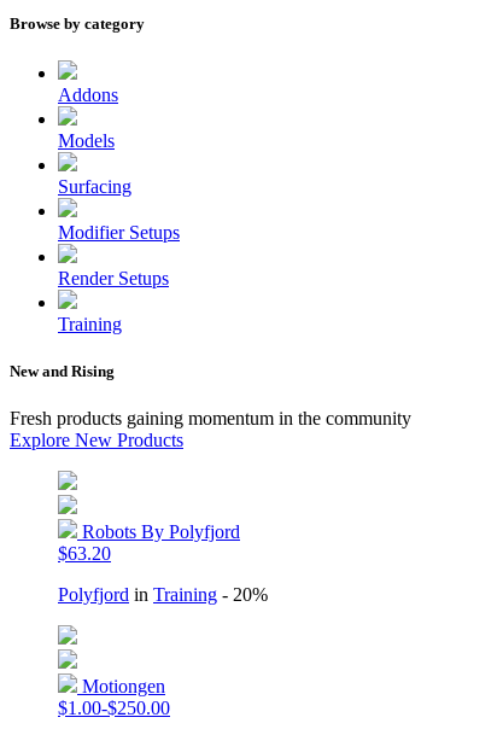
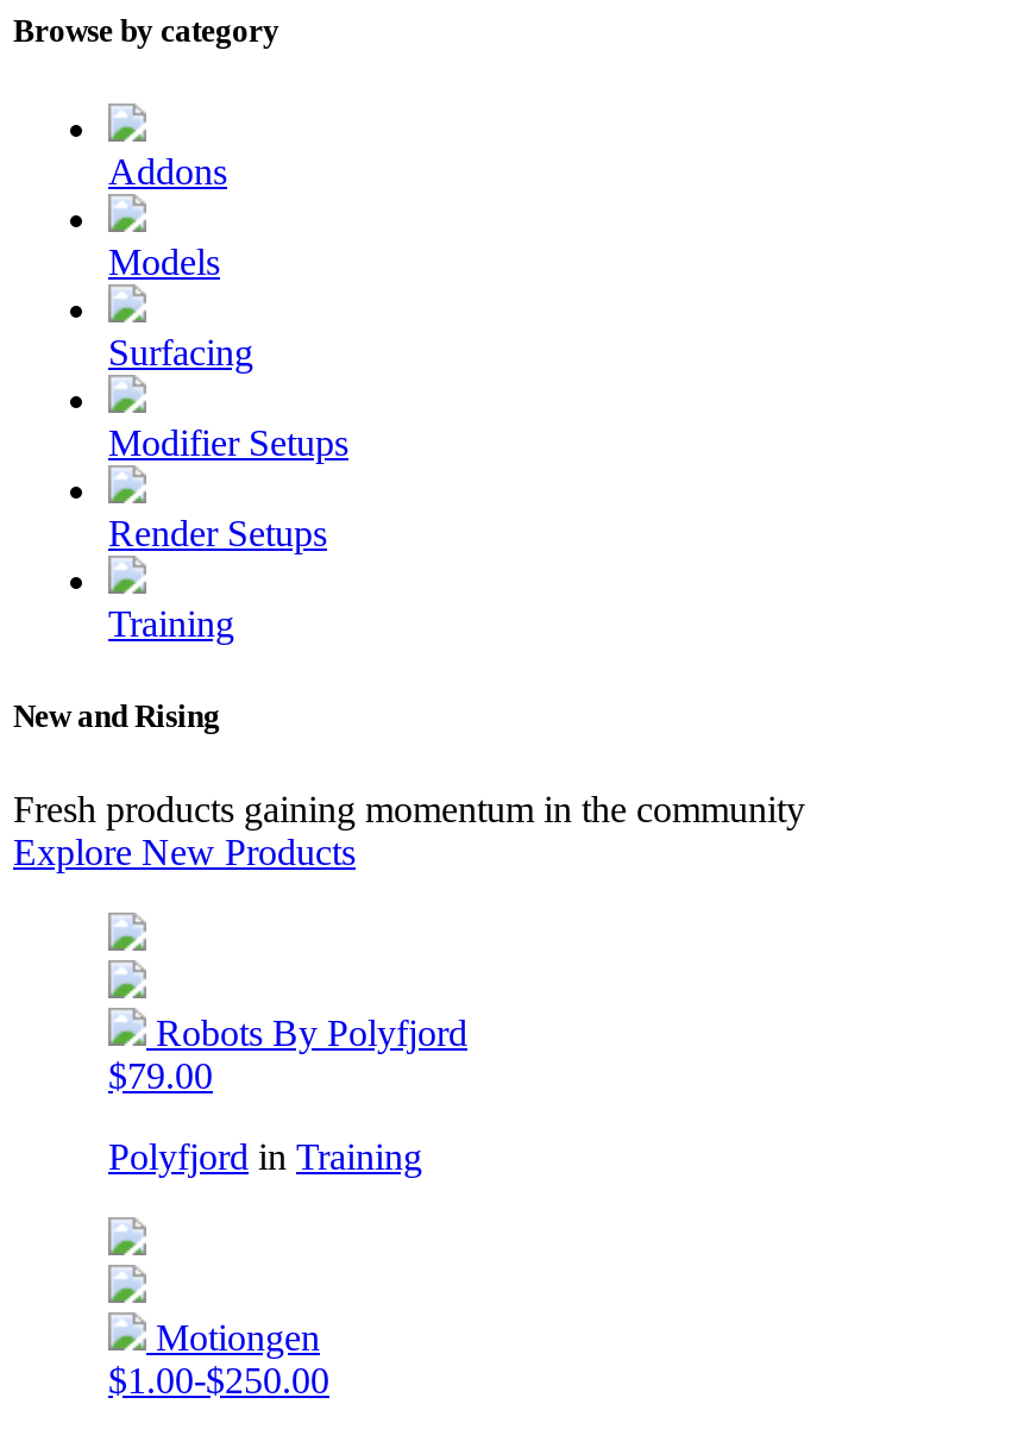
- $63.20
+ $79.00

- Polyfjord in Training - 20%
+ Polyfjord in Training
